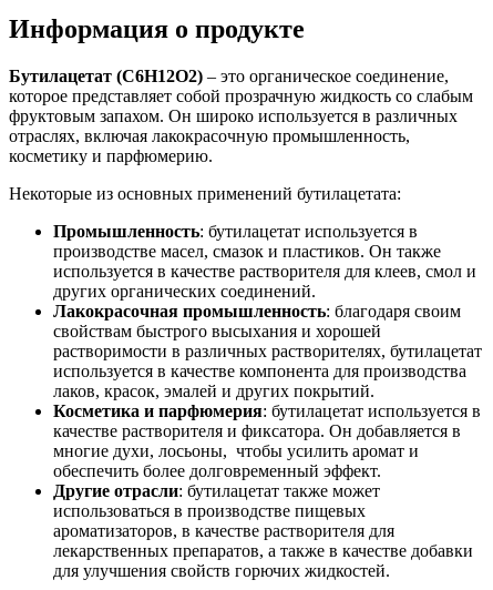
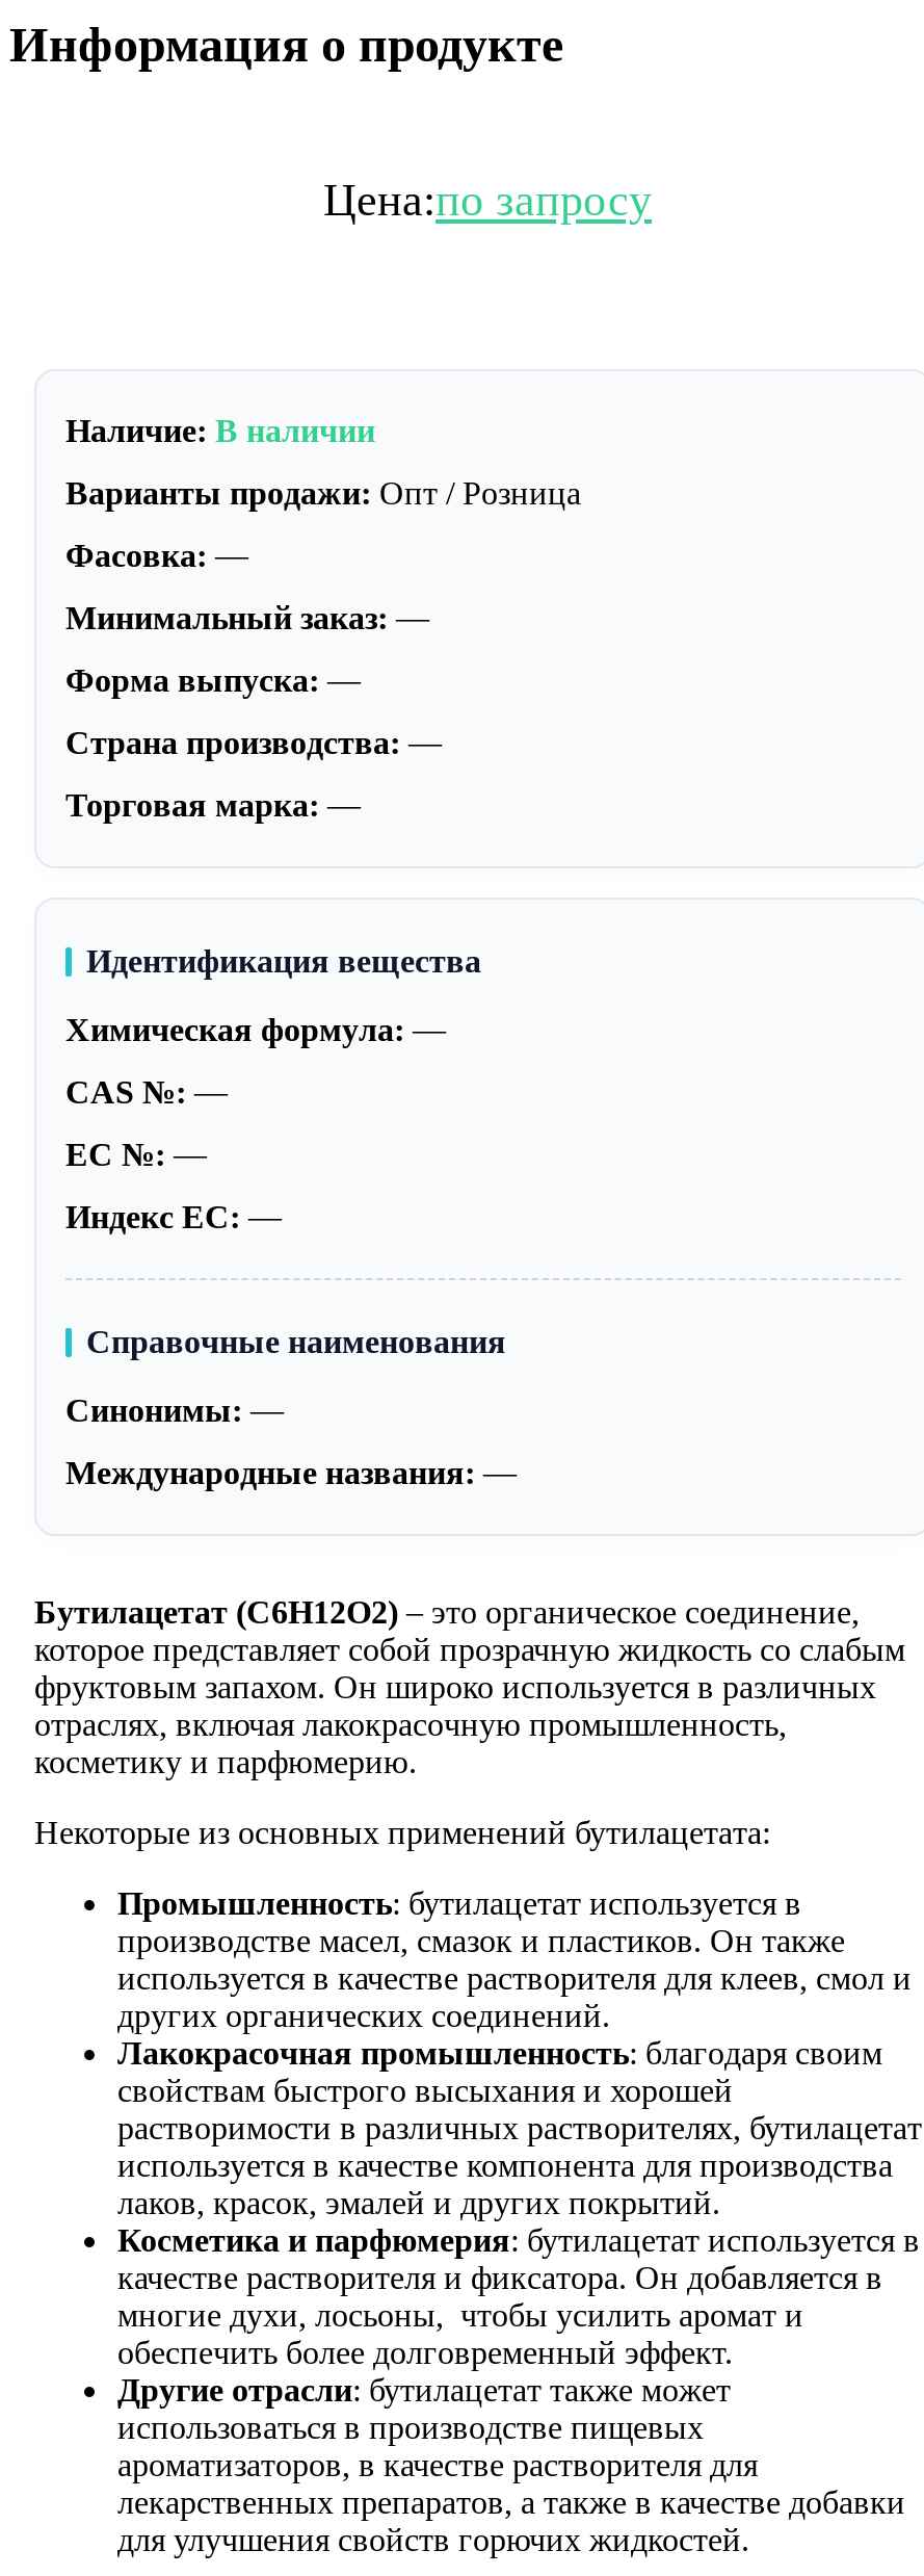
+ Наличие: В наличии
+ Варианты продажи: Опт / Розница
+ Фасовка: —
+ Минимальный заказ: —
+ Форма выпуска: —
+ Страна производства: —
+ Торговая марка: —

+ Идентификация вещества
+ Химическая формула: —
+ CAS №: —
+ EC №: —
+ Индекс ЕС: —

+ Справочные наименования
+ Синонимы: —
+ Международные названия: —

+ Цена:по запросу
